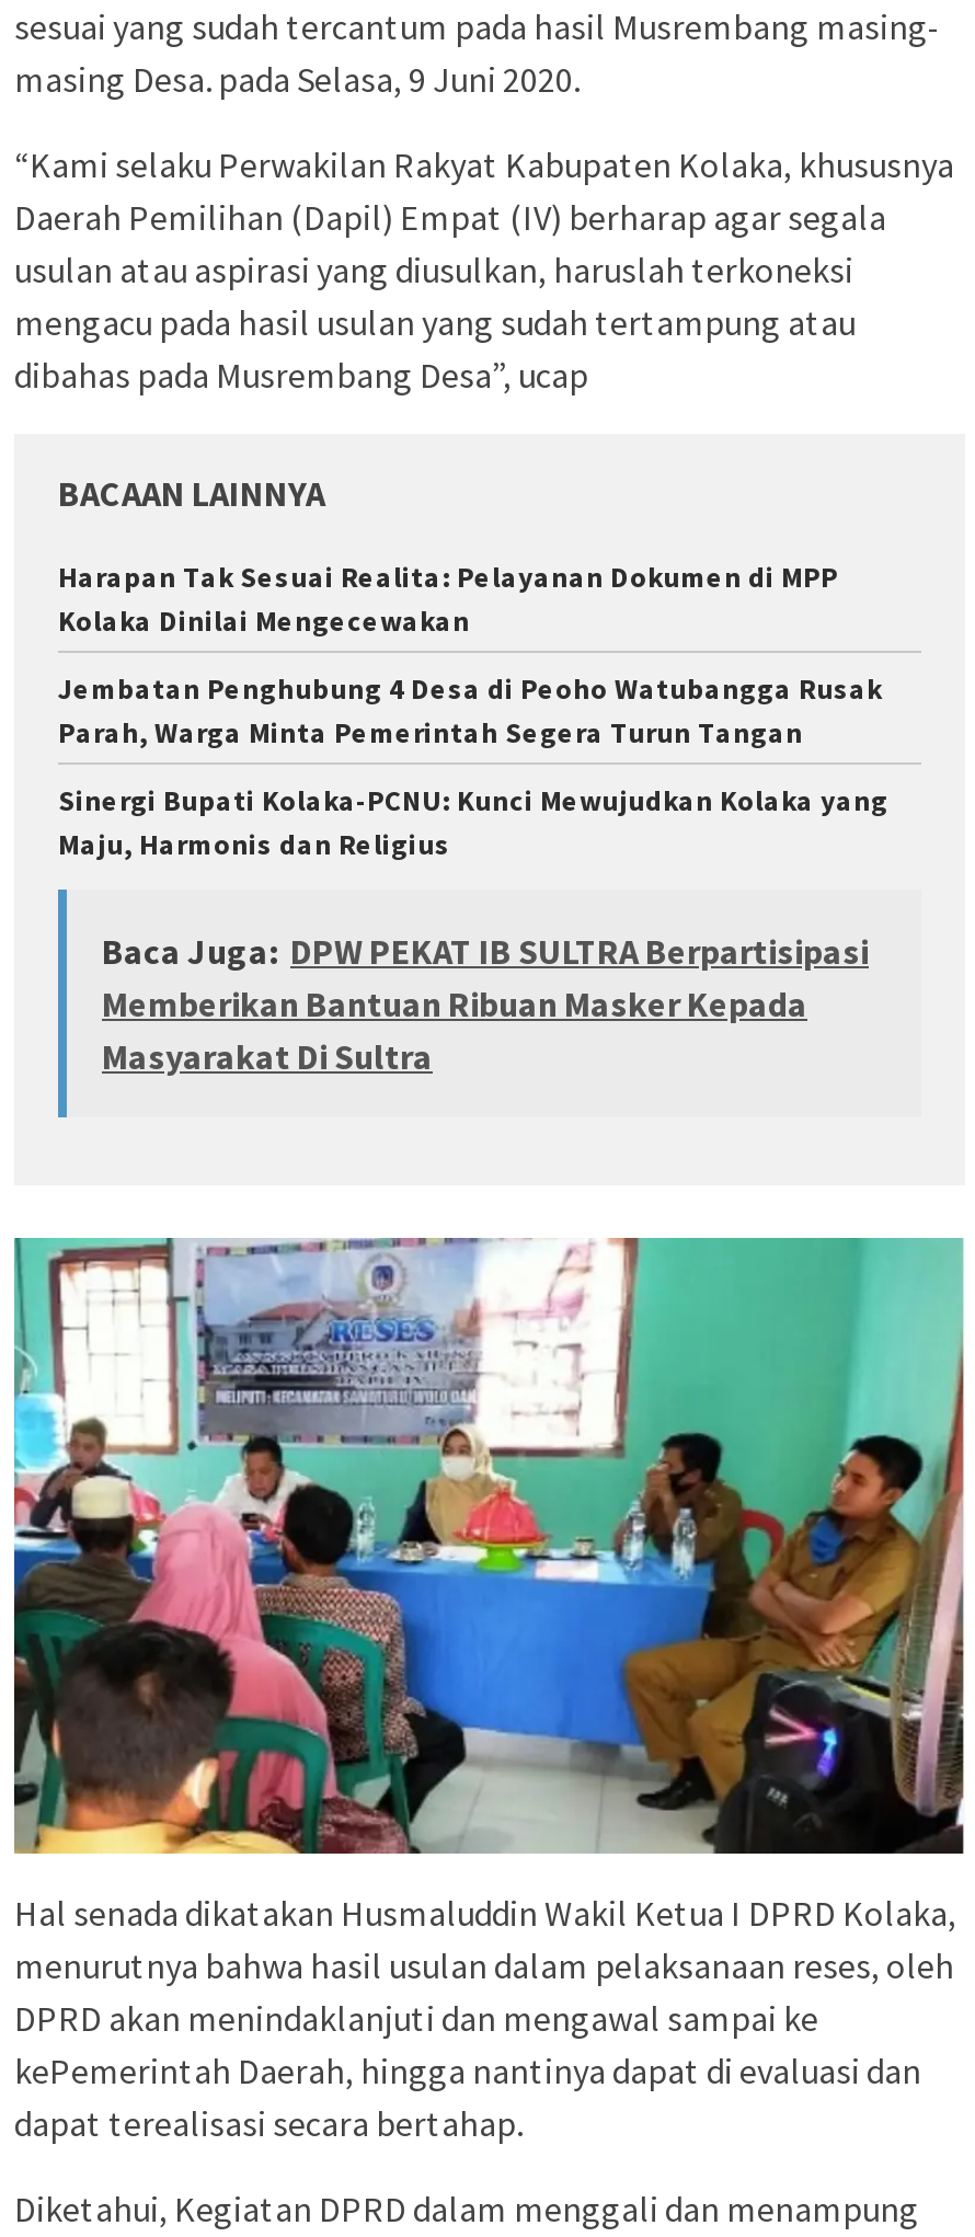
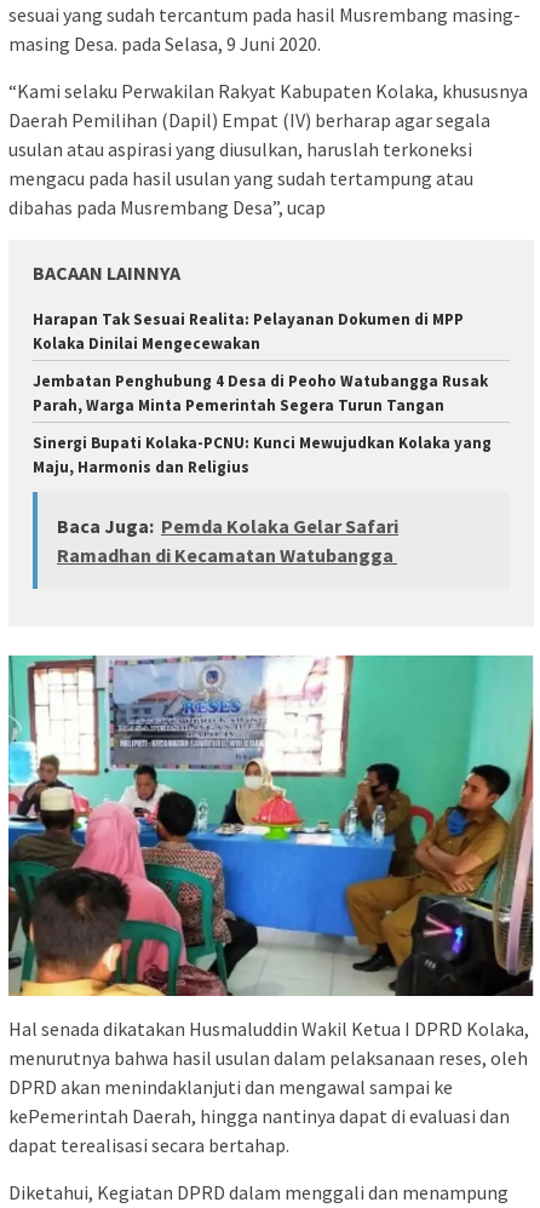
- Baca Juga: DPW PEKAT IB SULTRA Berpartisipasi
- Memberikan Bantuan Ribuan Masker Kepada
- Masyarakat Di Sultra
+ Baca Juga: Pemda Kolaka Gelar Safari
+ Ramadhan di Kecamatan Watubangga
